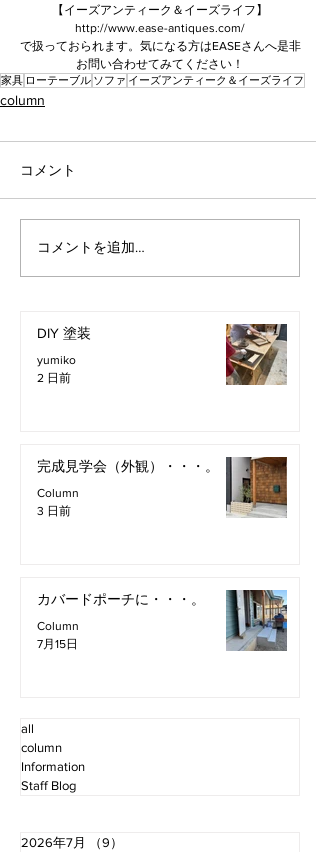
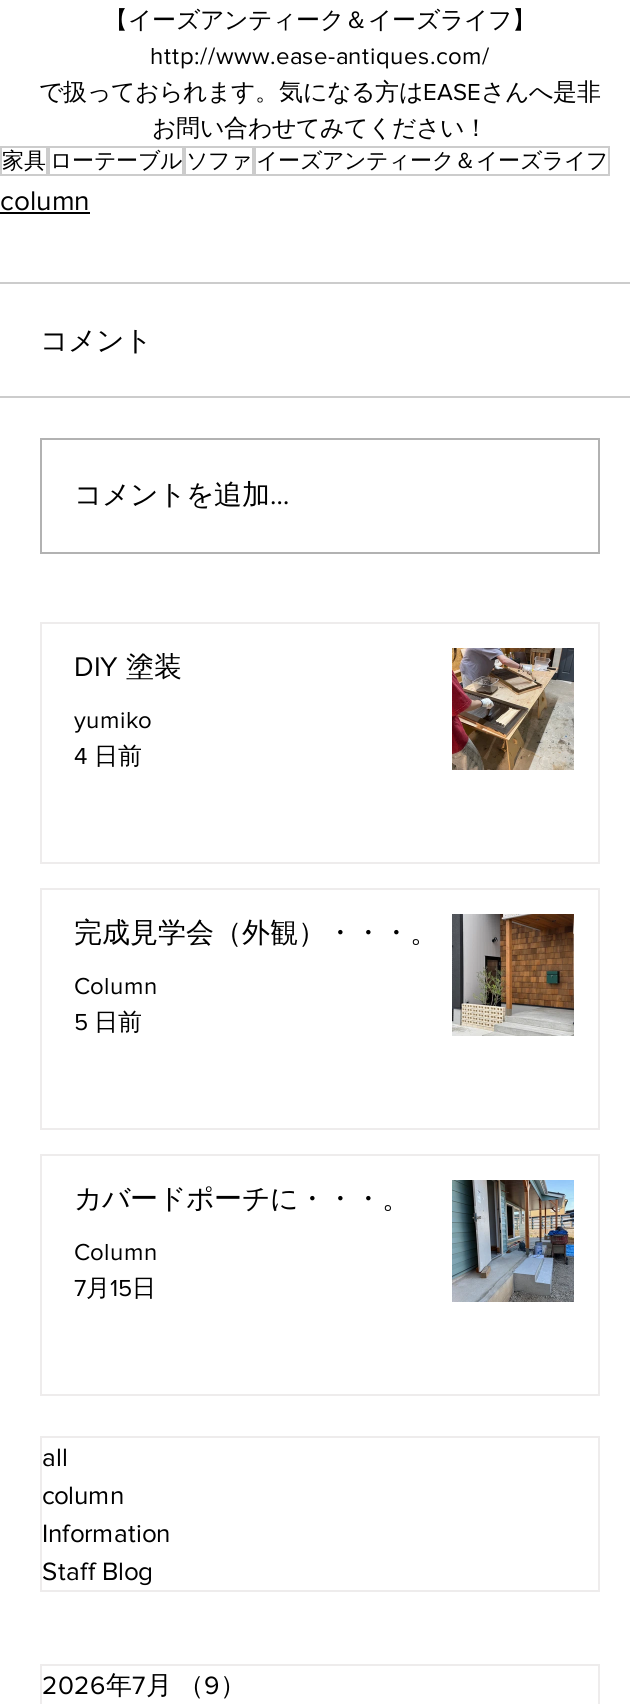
- 2 日前
+ 4 日前

- 3 日前
+ 5 日前
